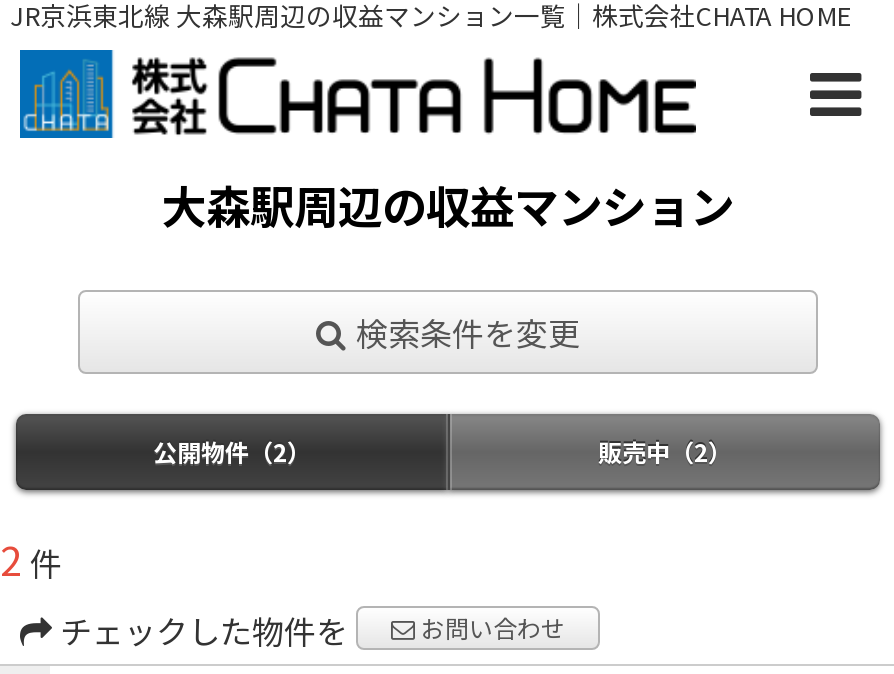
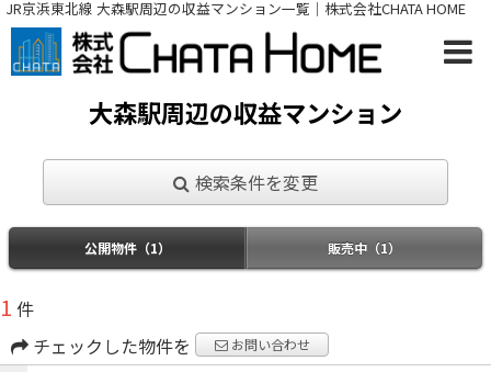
- 公開物件（2）
+ 公開物件（1）

- 販売中（2）
+ 販売中（1）

- 2件
+ 1件
